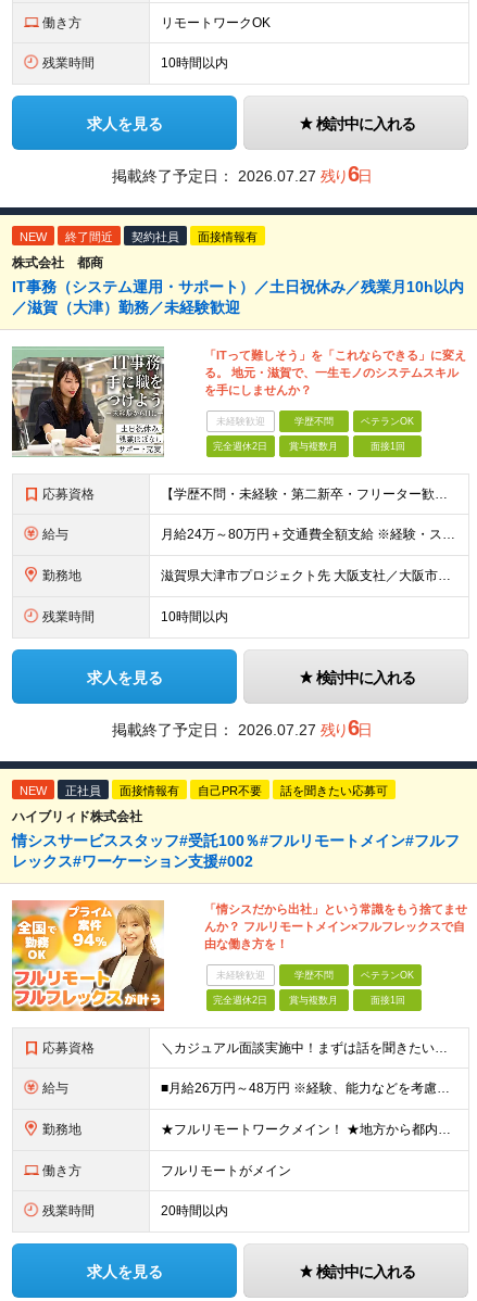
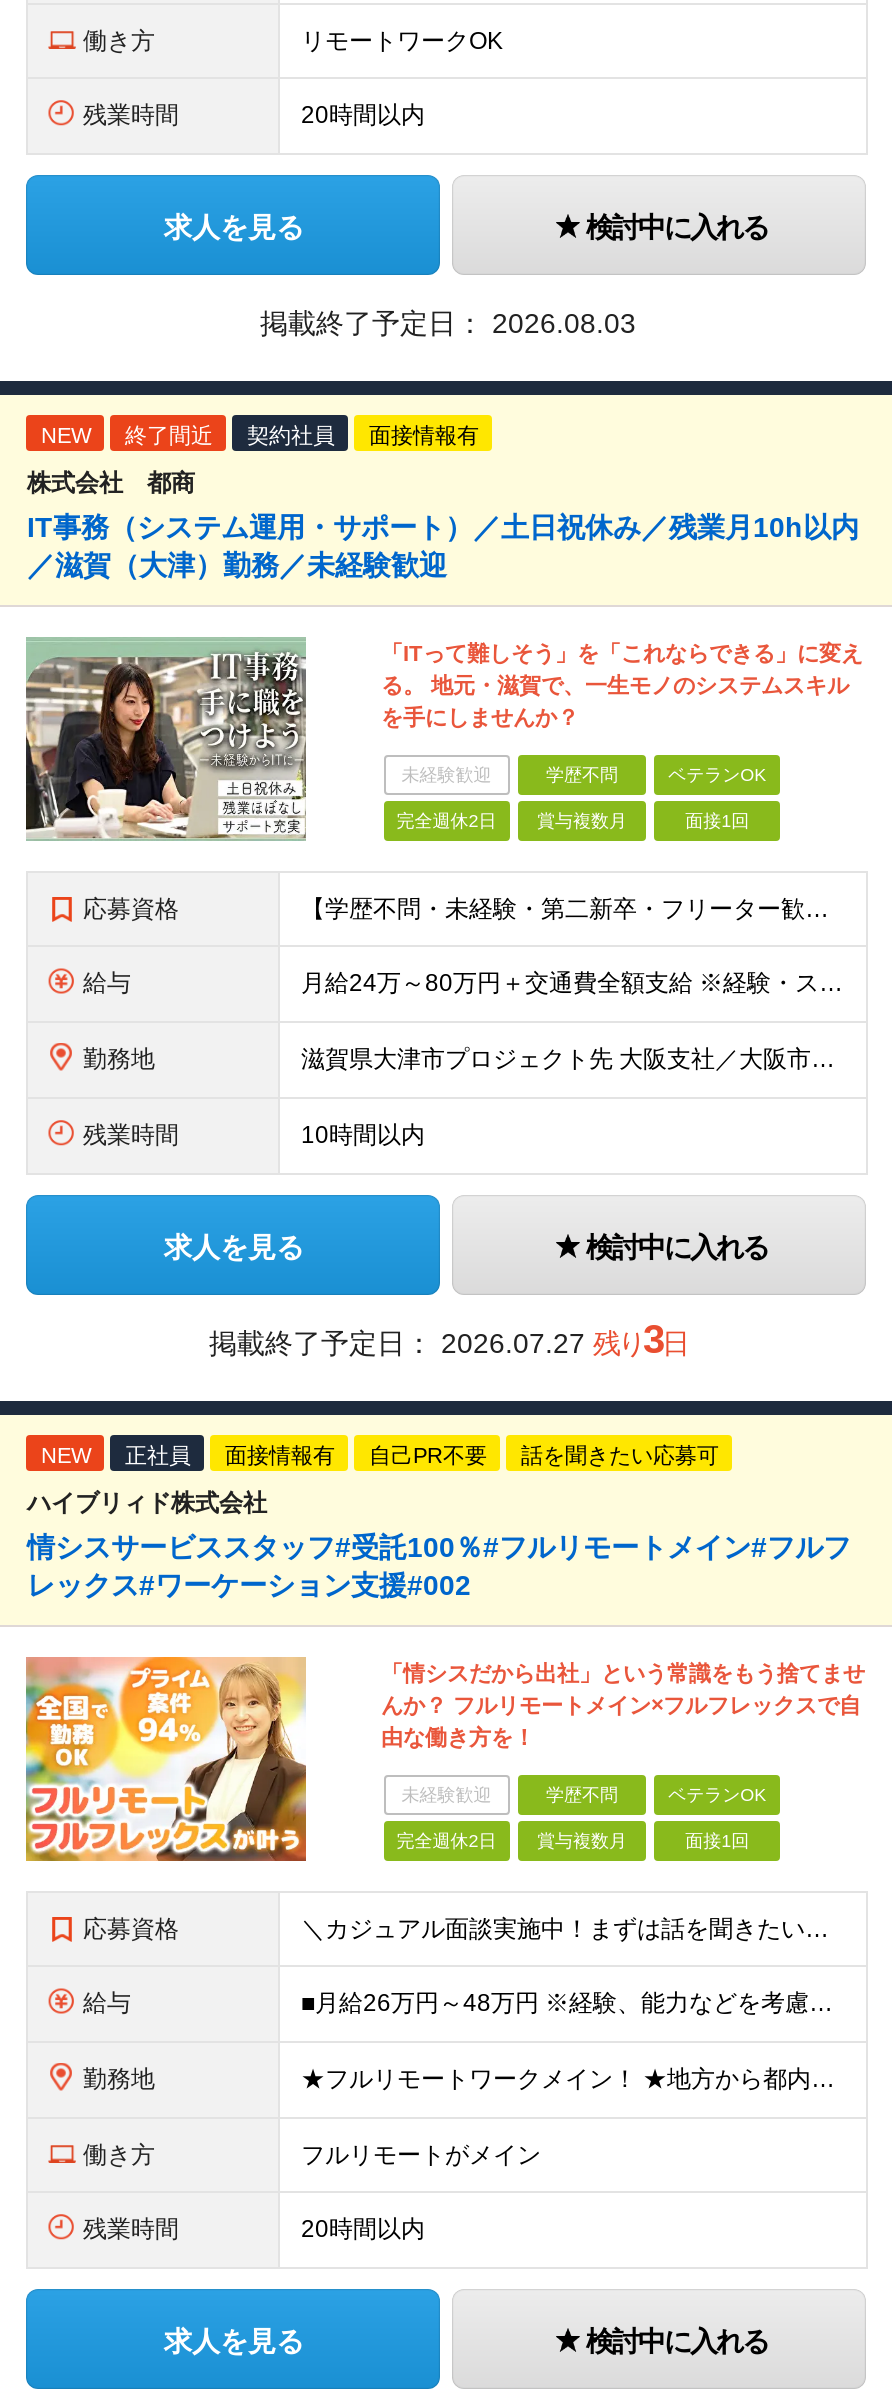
- 10時間以内
+ 20時間以内

- 掲載終了予定日：2026.07.27 残り6日
+ 掲載終了予定日：2026.08.03

- 掲載終了予定日：2026.07.27 残り6日
+ 掲載終了予定日：2026.07.27 残り3日
